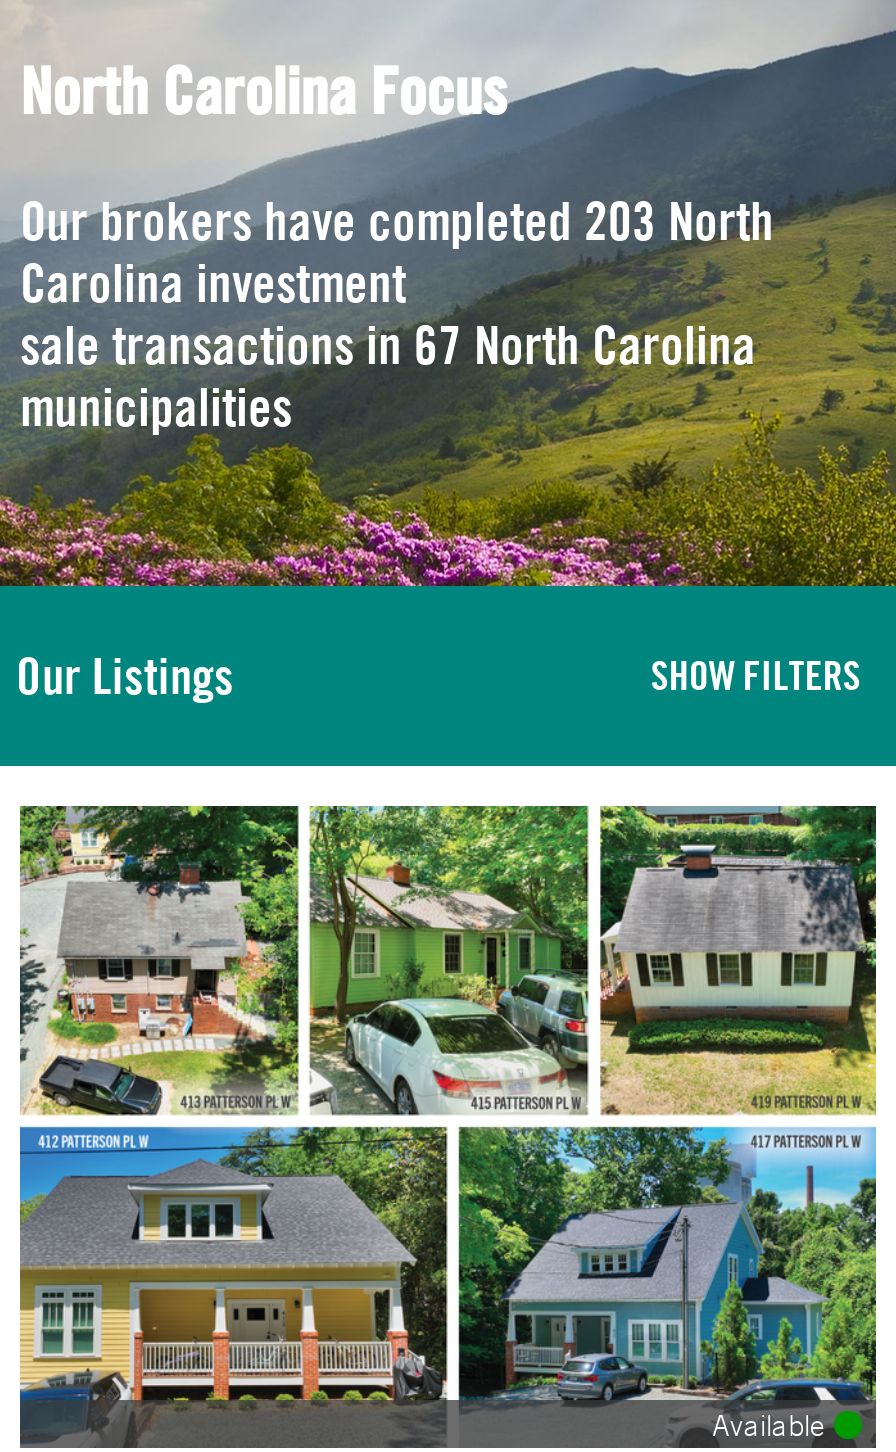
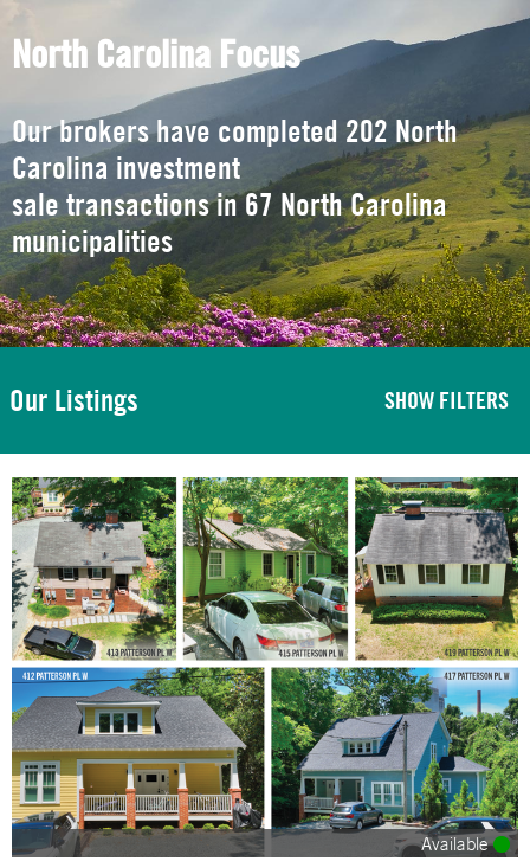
- Our brokers have completed 203 North
+ Our brokers have completed 202 North
